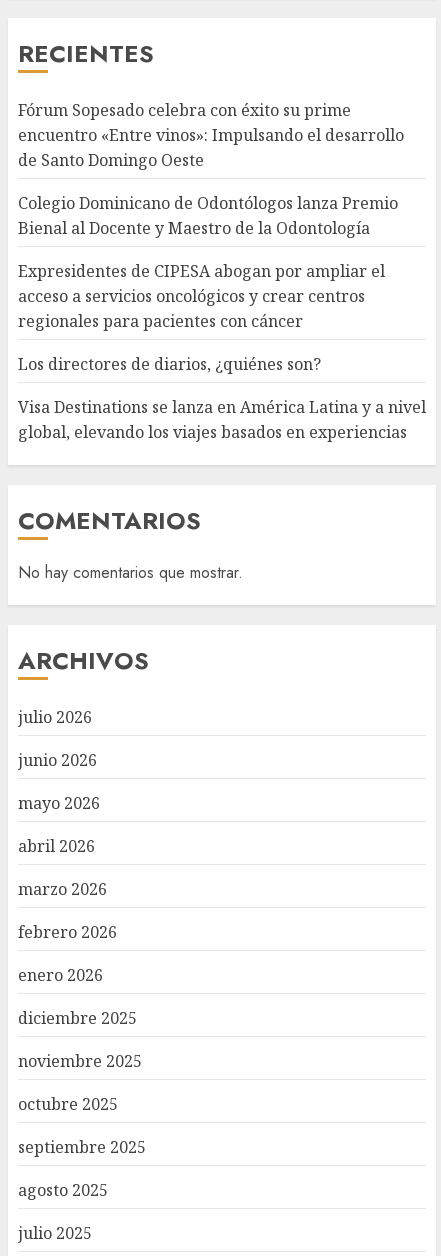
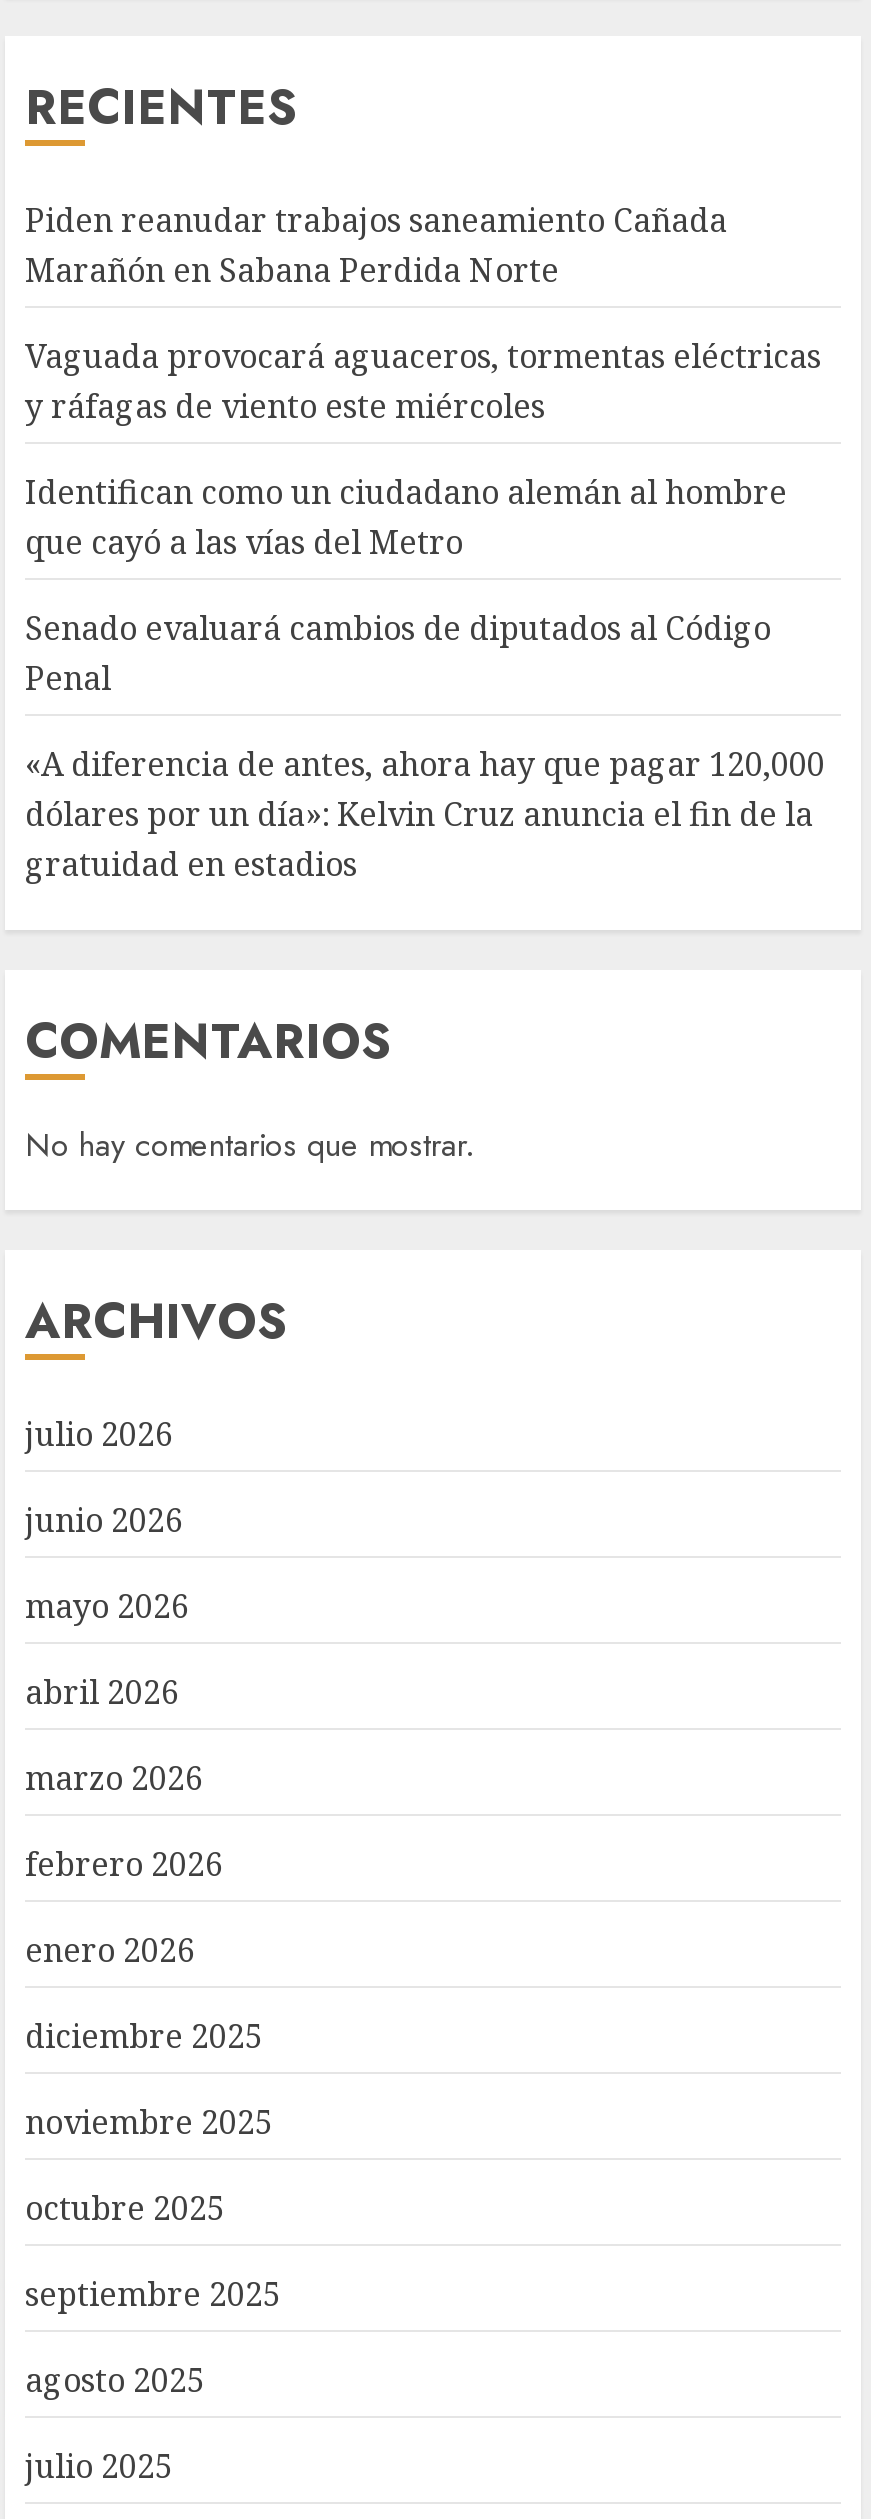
- Fórum Sopesado celebra con éxito su prime
- encuentro «Entre vinos»: Impulsando el desarrollo
- de Santo Domingo Oeste
+ Piden reanudar trabajos saneamiento Cañada
+ Marañón en Sabana Perdida Norte

- Colegio Dominicano de Odontólogos lanza Premio
- Bienal al Docente y Maestro de la Odontología
+ Vaguada provocará aguaceros, tormentas eléctricas
+ y ráfagas de viento este miércoles

- Expresidentes de CIPESA abogan por ampliar el
- acceso a servicios oncológicos y crear centros
- regionales para pacientes con cáncer
+ Identifican como un ciudadano alemán al hombre
+ que cayó a las vías del Metro

- Los directores de diarios, ¿quiénes son?
+ Senado evaluará cambios de diputados al Código
+ Penal

- Visa Destinations se lanza en América Latina y a nivel
- global, elevando los viajes basados en experiencias
+ «A diferencia de antes, ahora hay que pagar 120,000
+ dólares por un día»: Kelvin Cruz anuncia el fin de la
+ gratuidad en estadios
